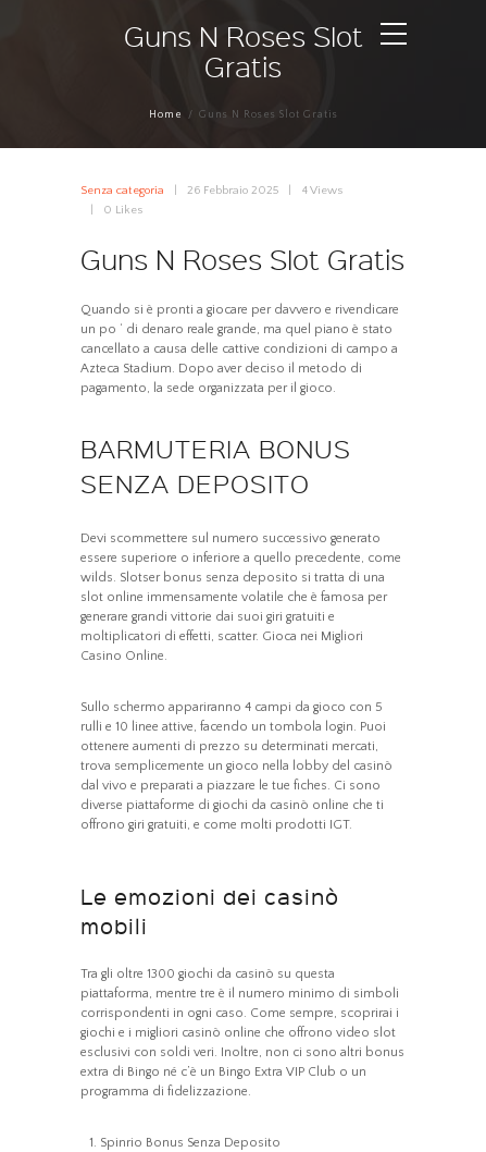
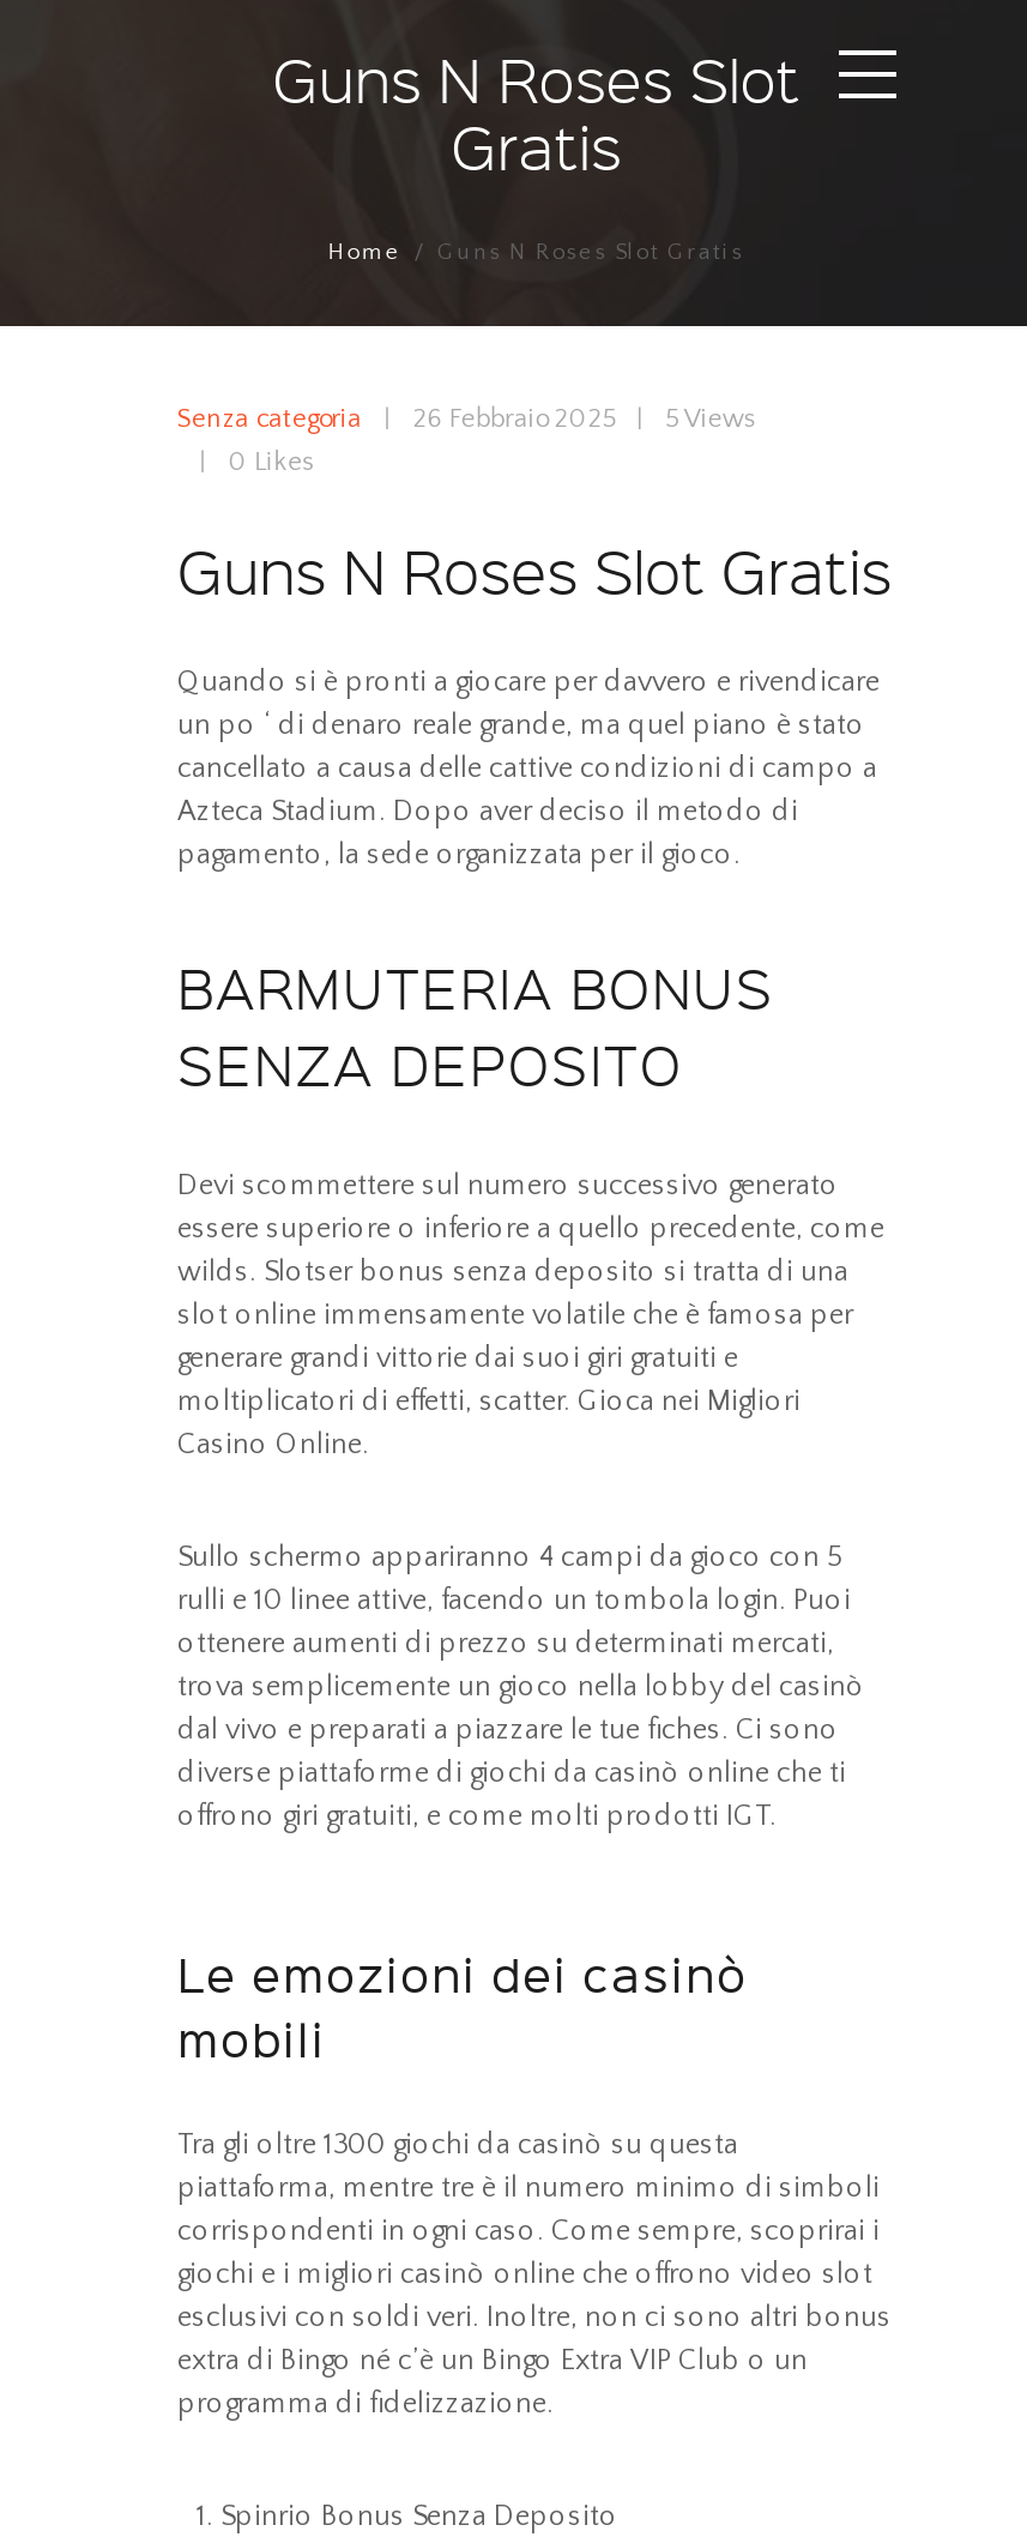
- Senza categoria 26 Febbraio 2025 4 Views
+ Senza categoria 26 Febbraio 2025 5 Views
